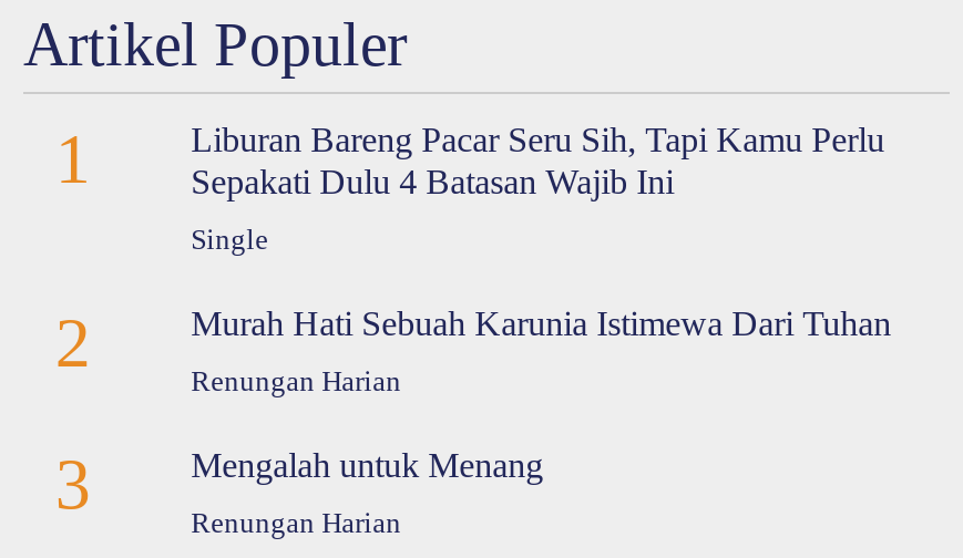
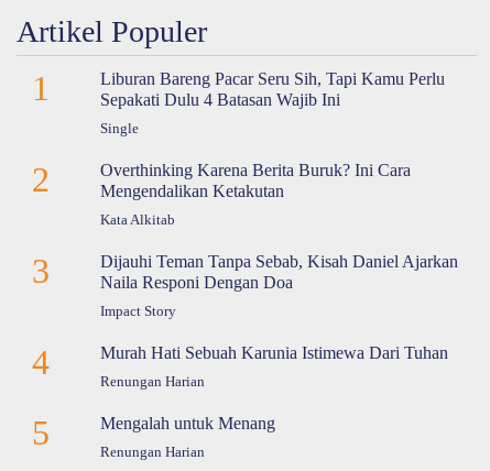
+ Overthinking Karena Berita Buruk? Ini Cara
+ Mengendalikan Ketakutan
+ Kata Alkitab
+ 3
+ Dijauhi Teman Tanpa Sebab, Kisah Daniel Ajarkan
+ Naila Responi Dengan Doa
+ Impact Story
+ 4

- 3
+ 5
